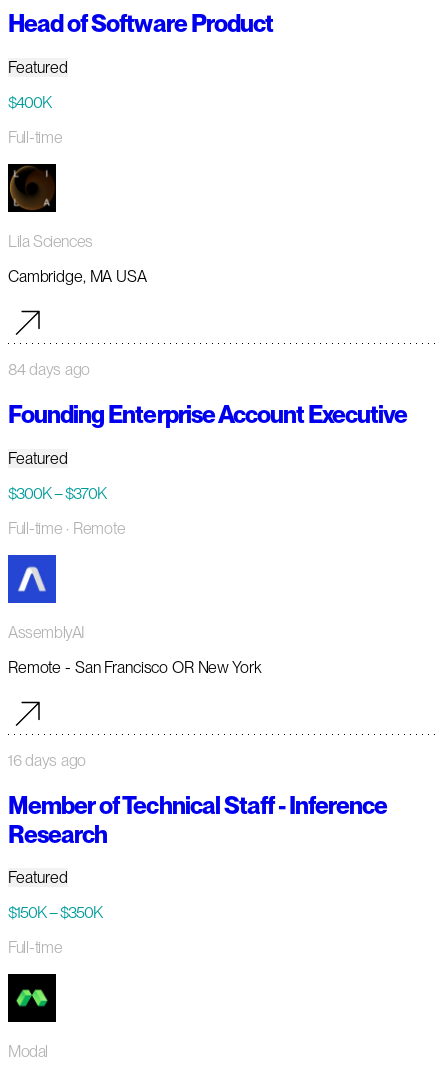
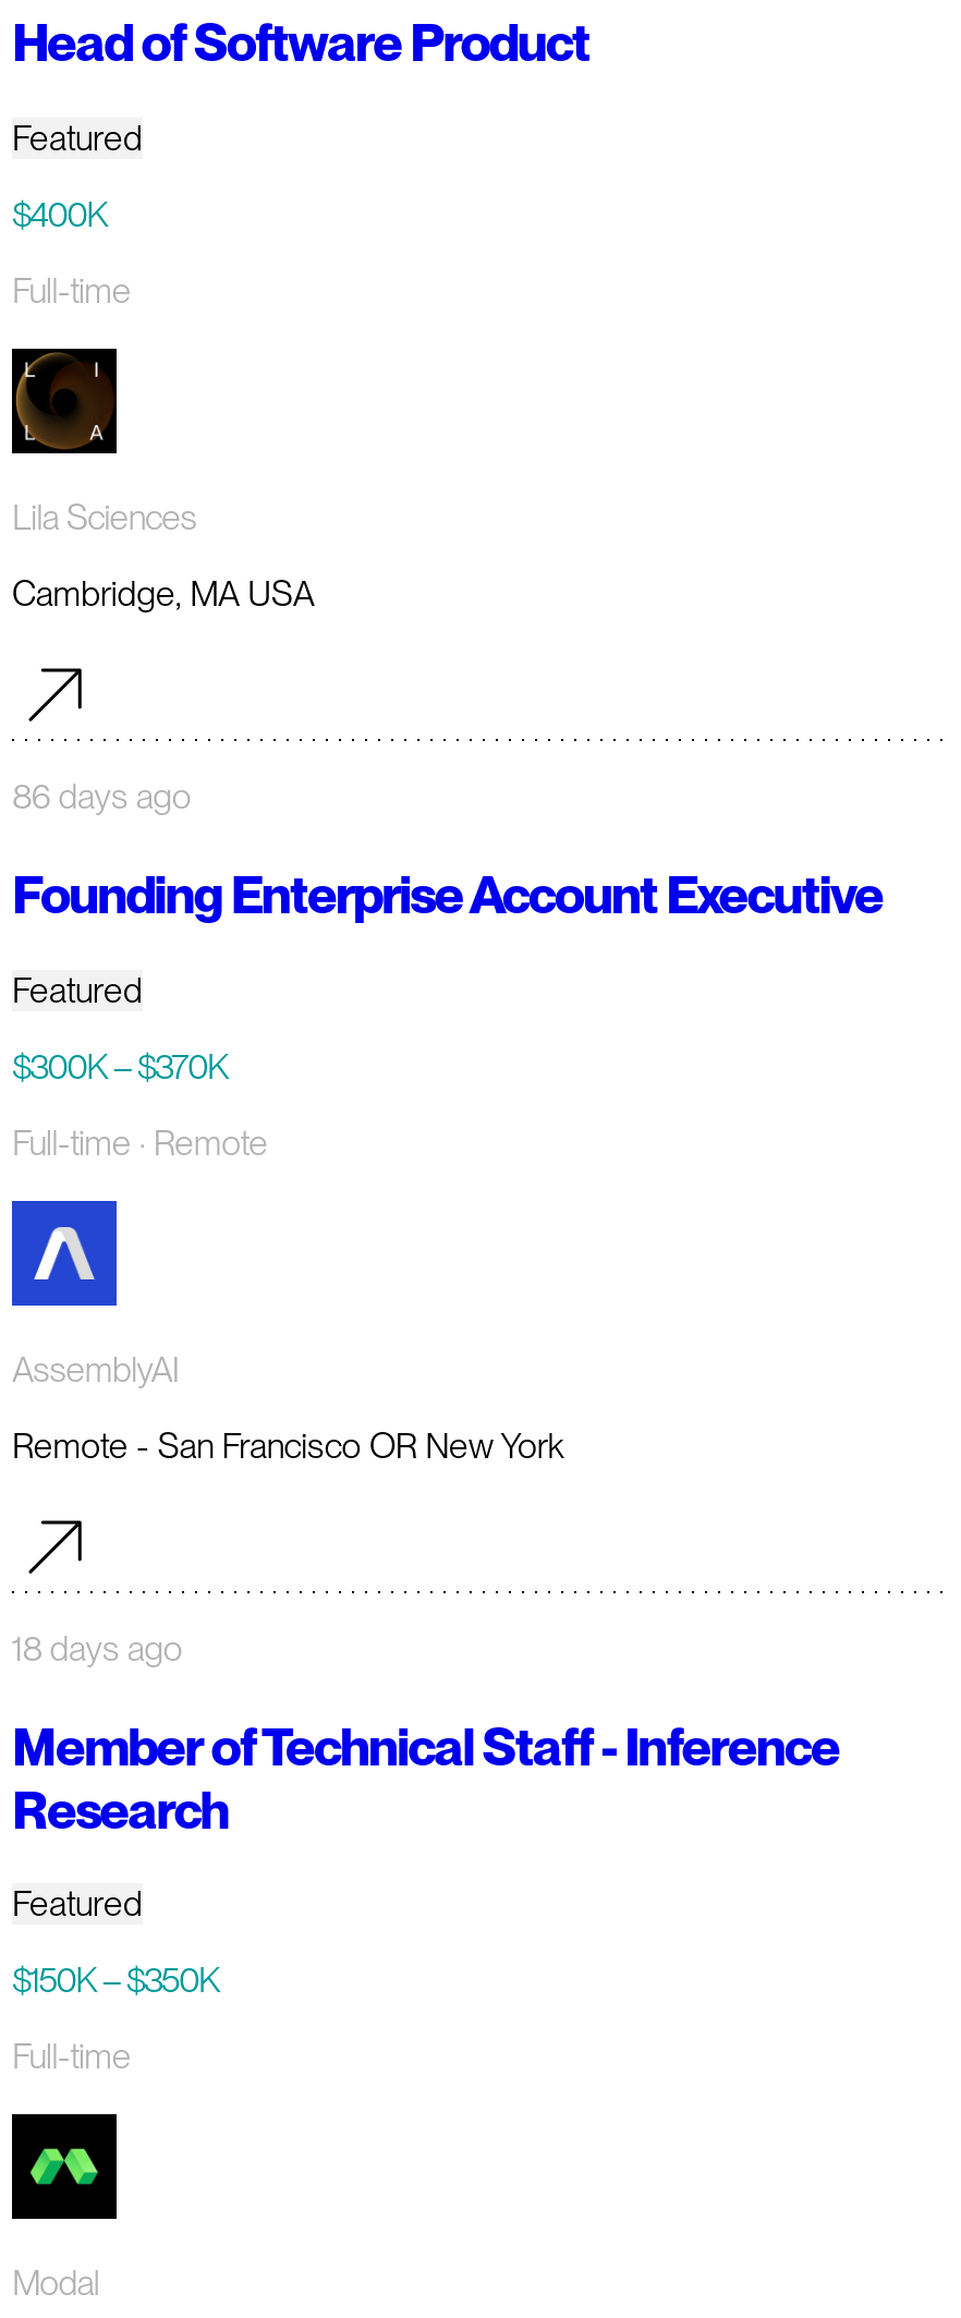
- 84 days ago
+ 86 days ago

- 16 days ago
+ 18 days ago
